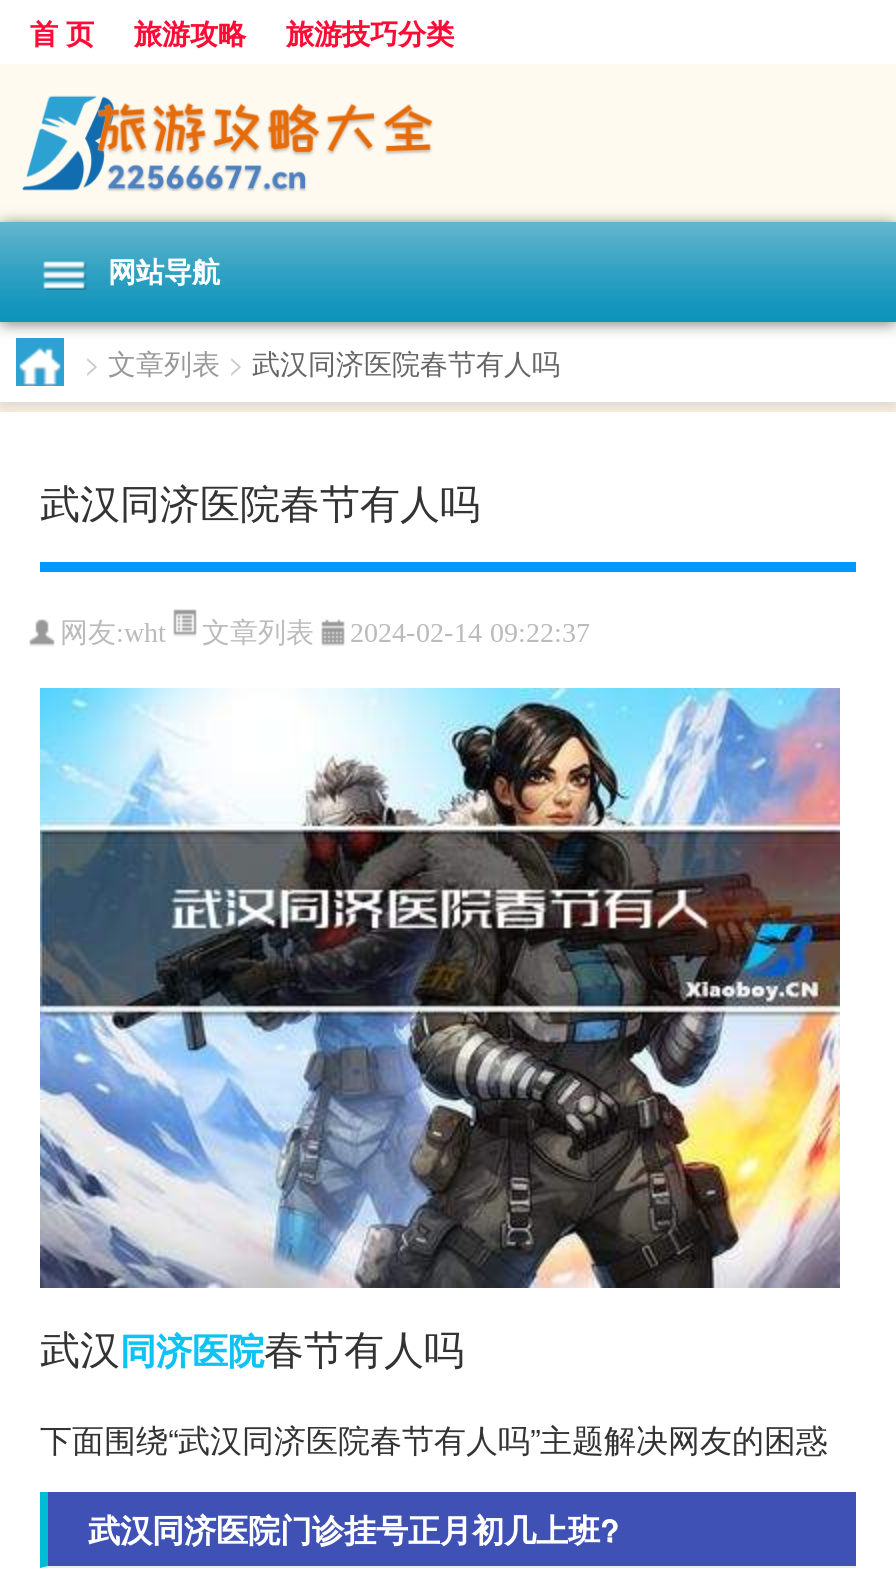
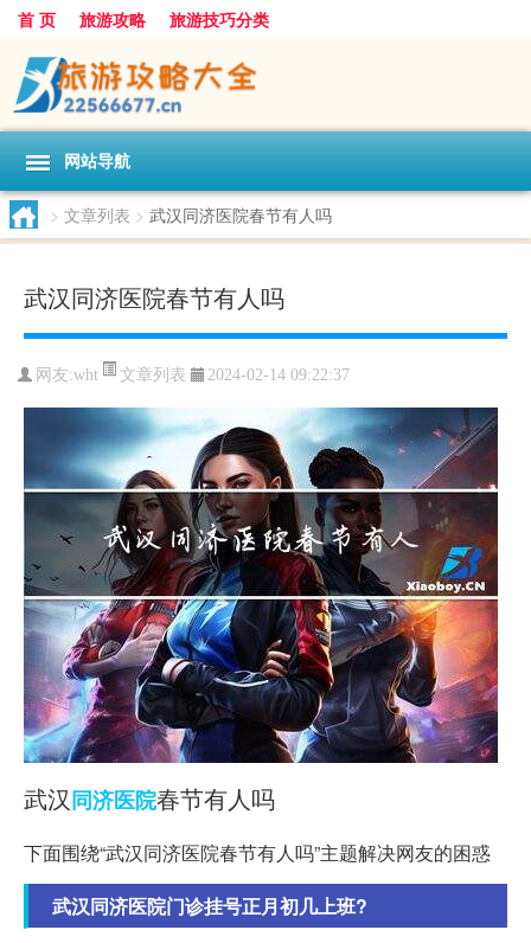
- [image]
+ [image]
